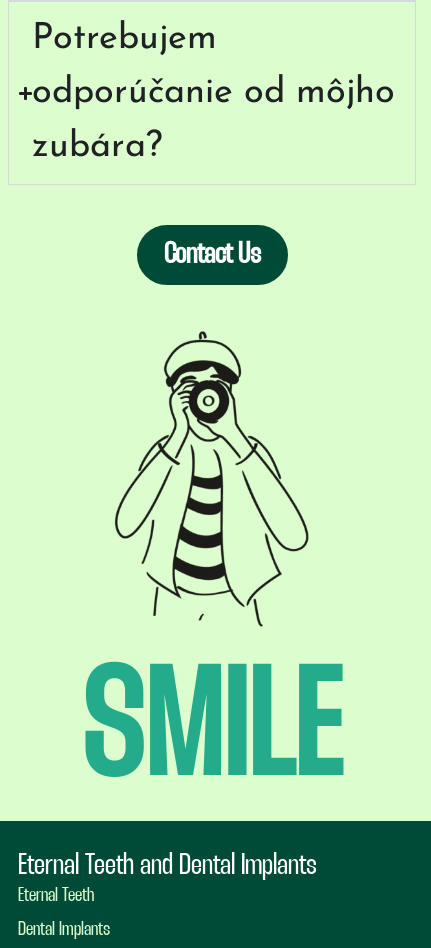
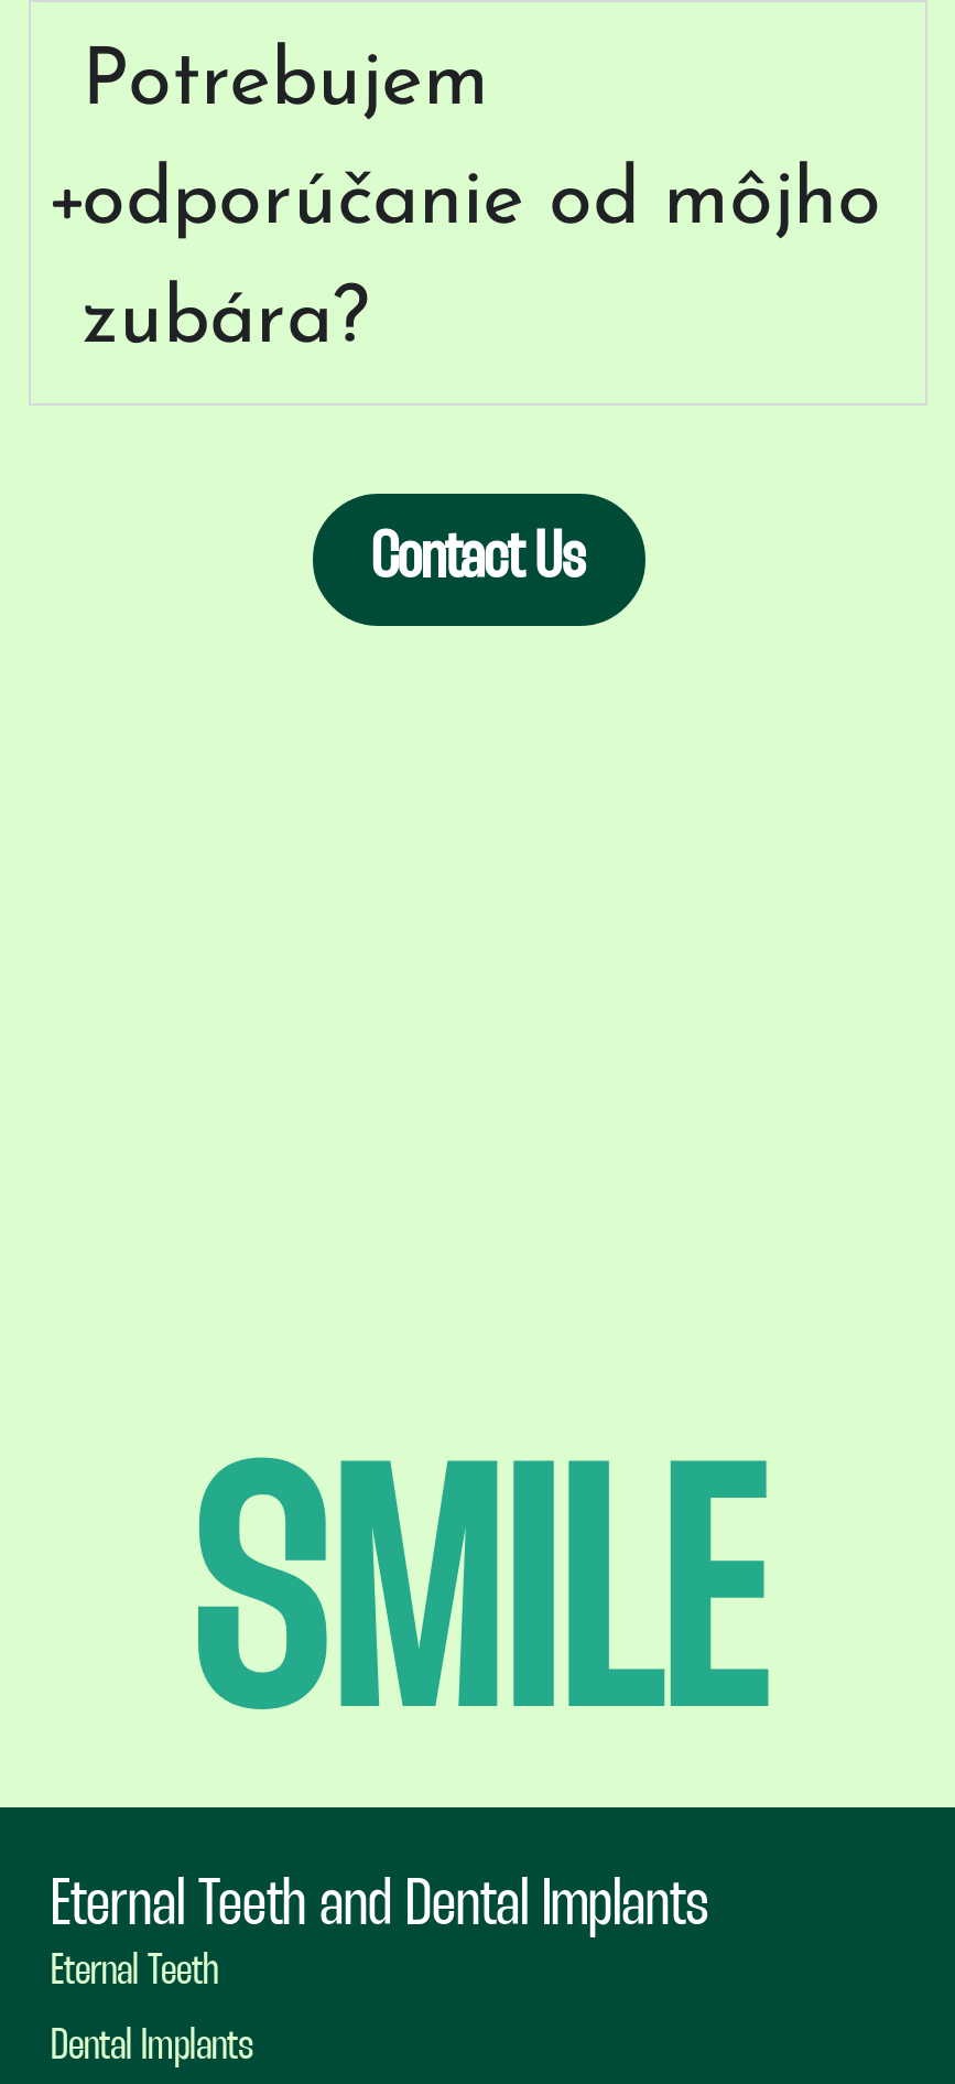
- [image]
